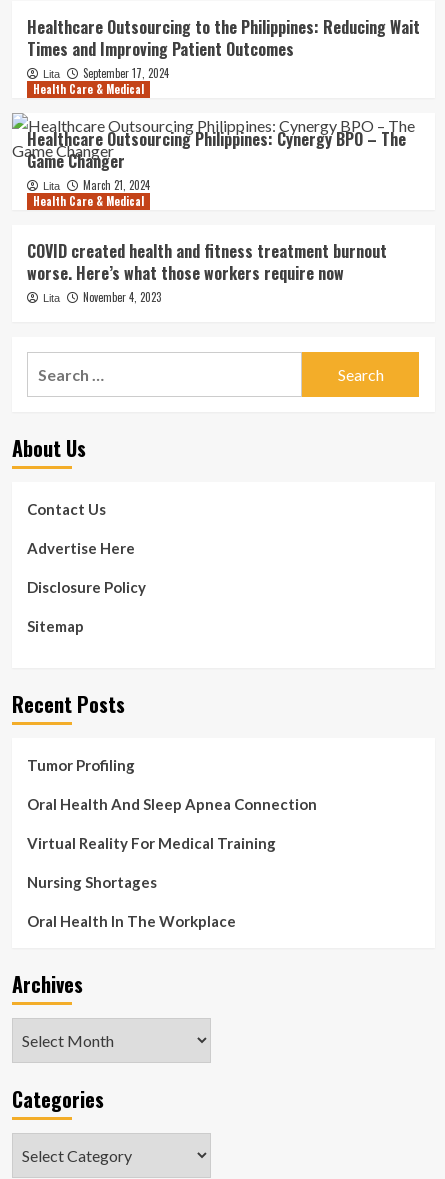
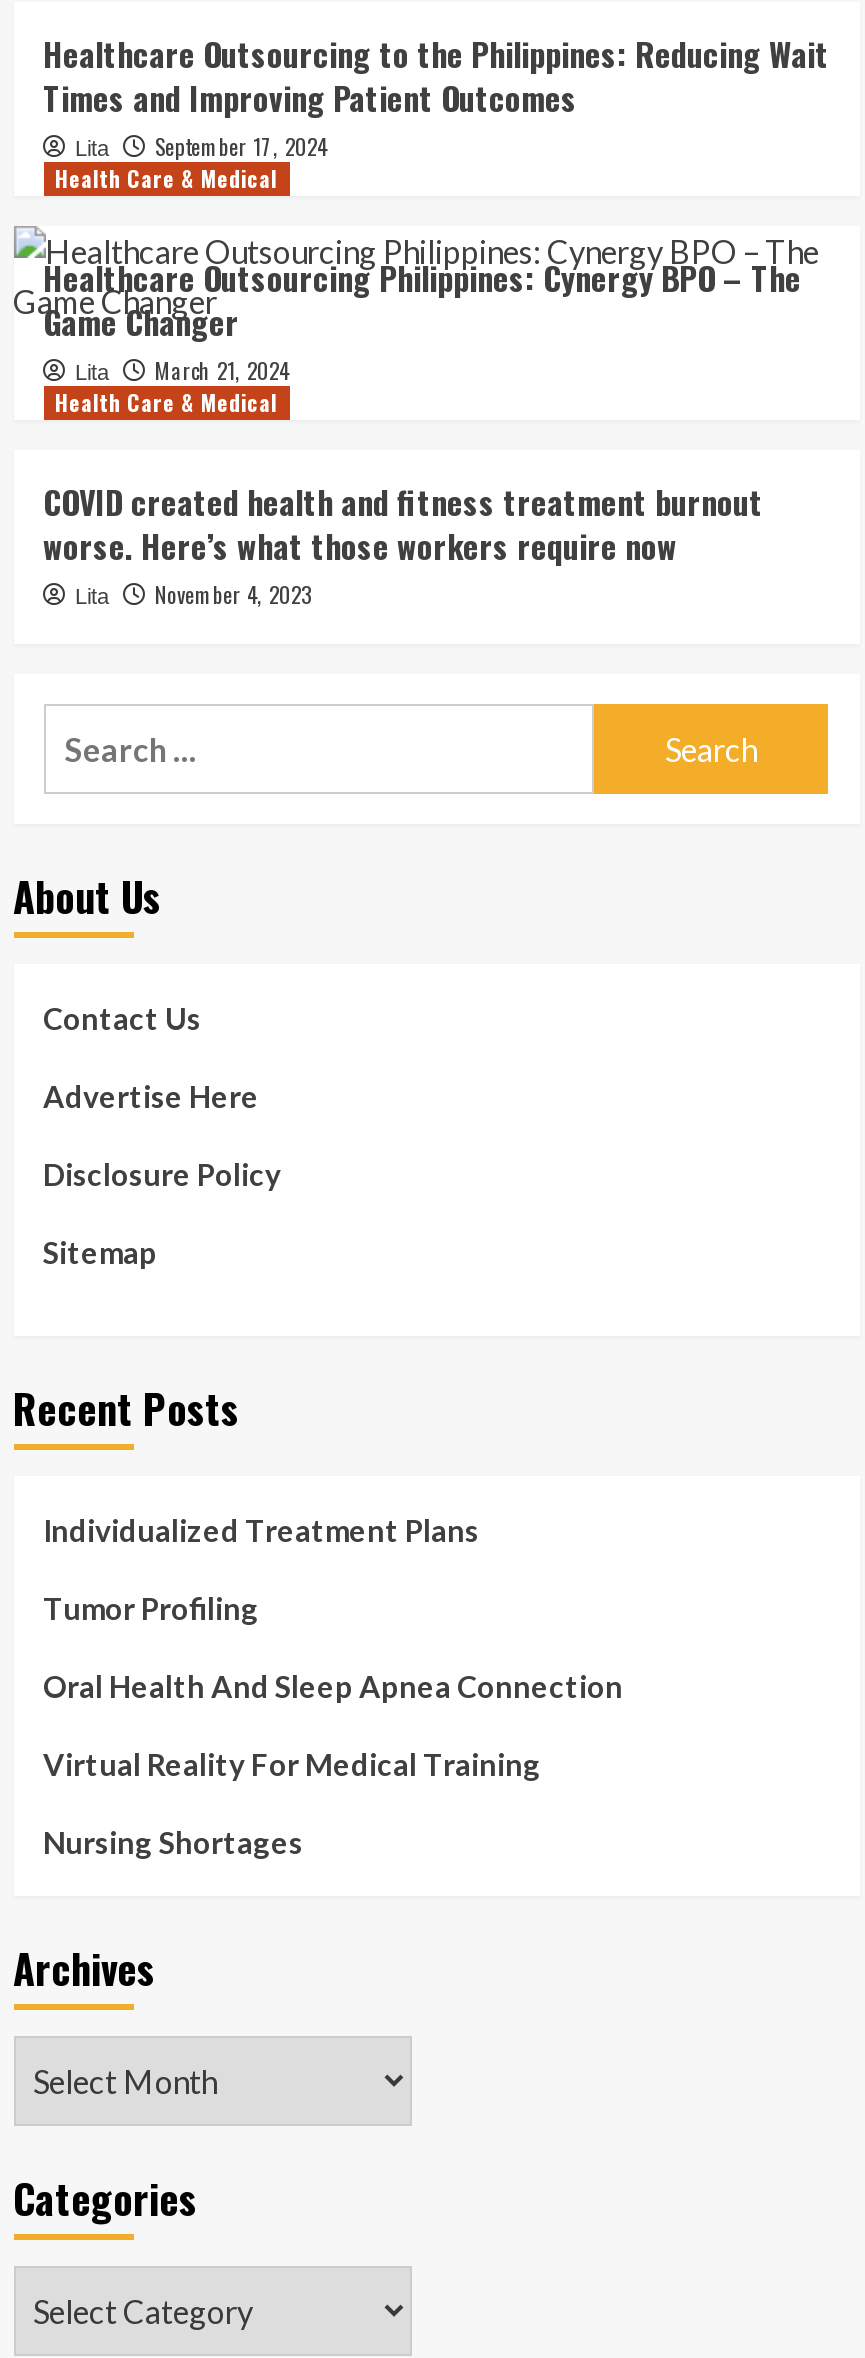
+ Individualized Treatment Plans

moved down: Tumor Profiling | Oral Health And Sleep Apnea Connection | Virtual Reality For Medical Training | Nursing Shortages

- Oral Health In The Workplace
